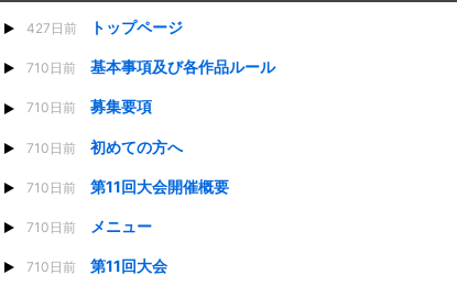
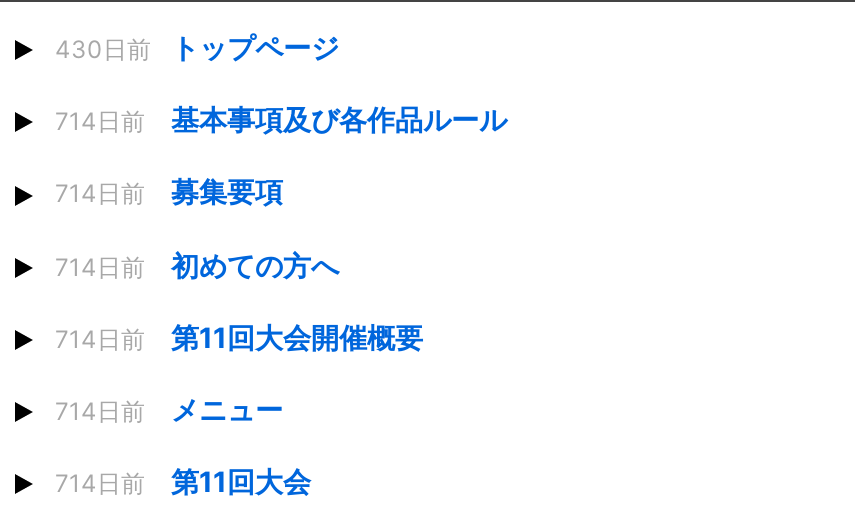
- 427日前 トップページ
+ 430日前 トップページ

- 710日前 基本事項及び各作品ルール
+ 714日前 基本事項及び各作品ルール

- 710日前 募集要項
+ 714日前 募集要項

- 710日前 初めての方へ
+ 714日前 初めての方へ

- 710日前 第11回大会開催概要
+ 714日前 第11回大会開催概要

- 710日前 メニュー
+ 714日前 メニュー

- 710日前 第11回大会
+ 714日前 第11回大会
